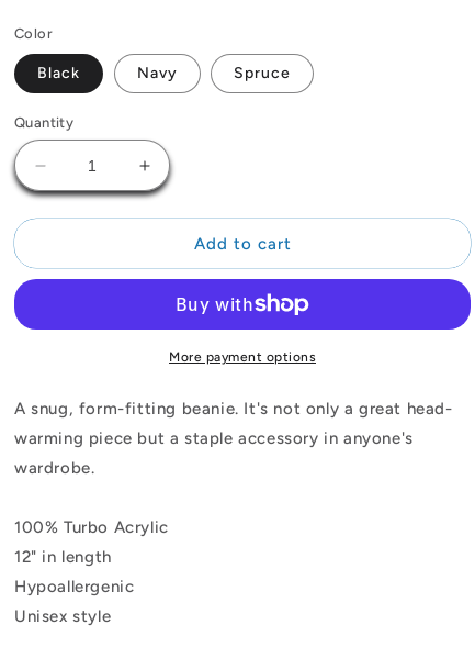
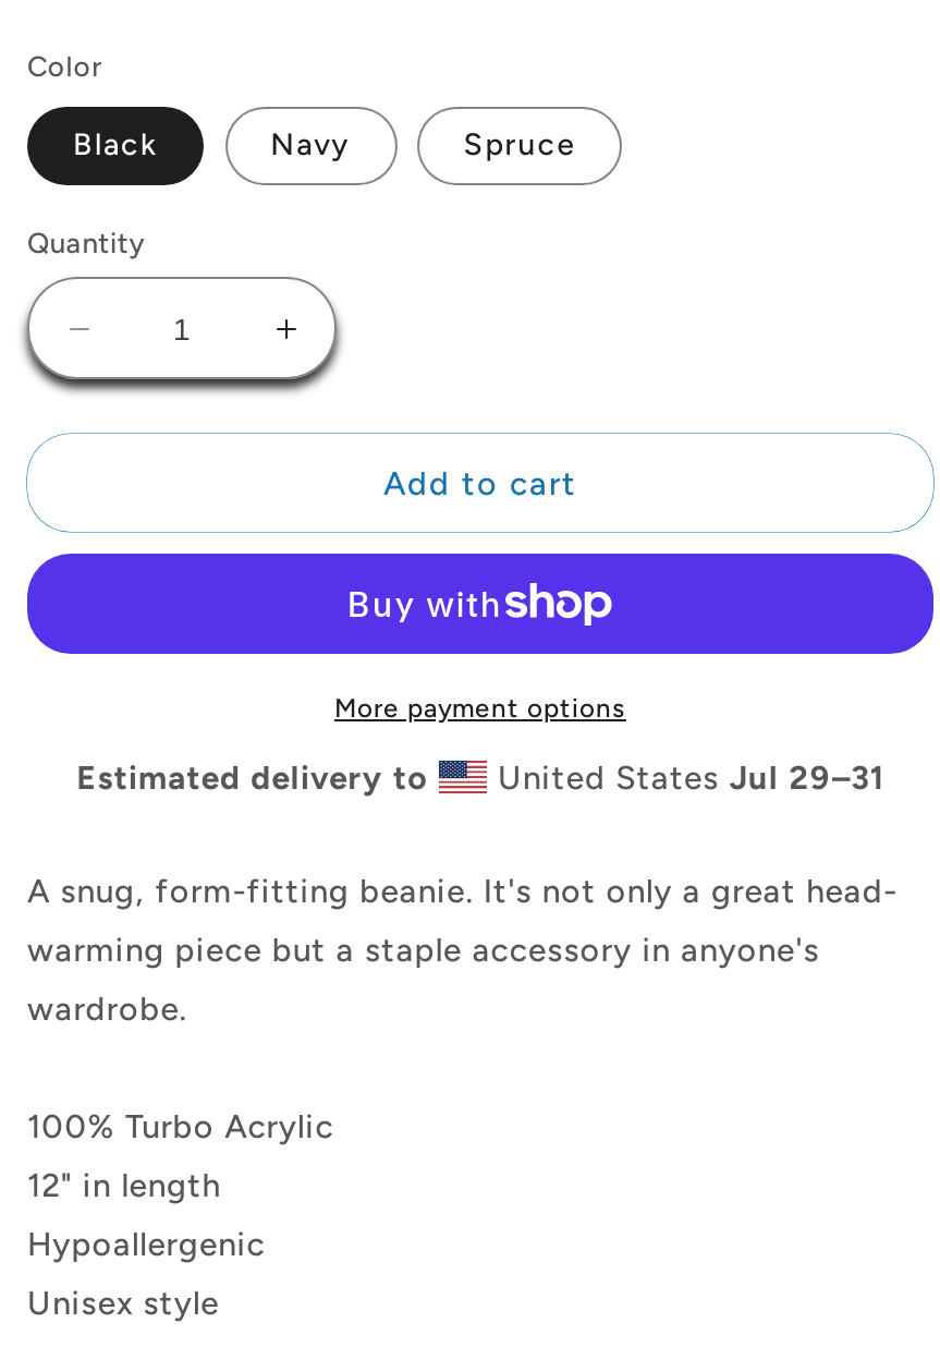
+ Estimated delivery to
+ United States Jul 29–31
